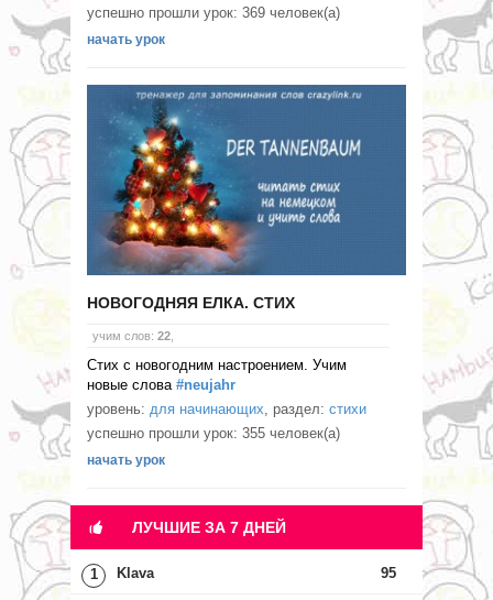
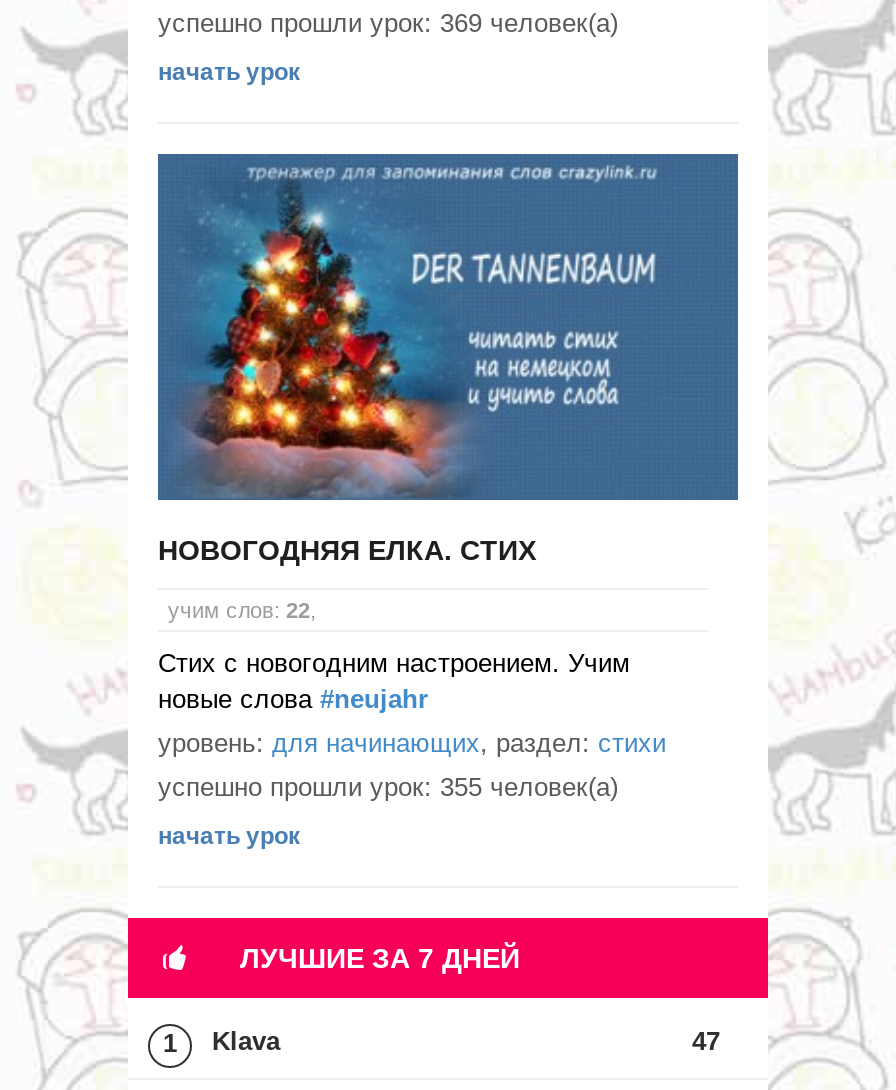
- 95
+ 47
